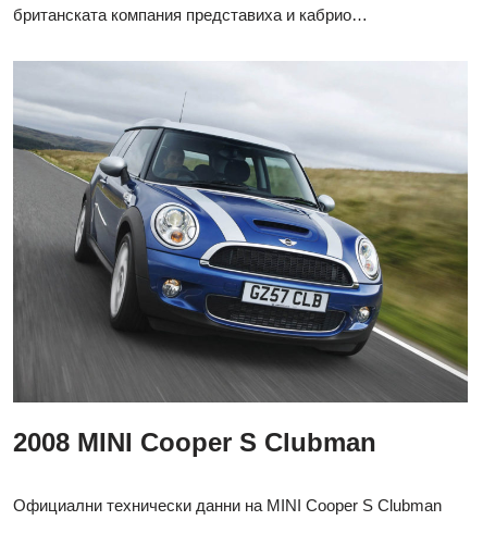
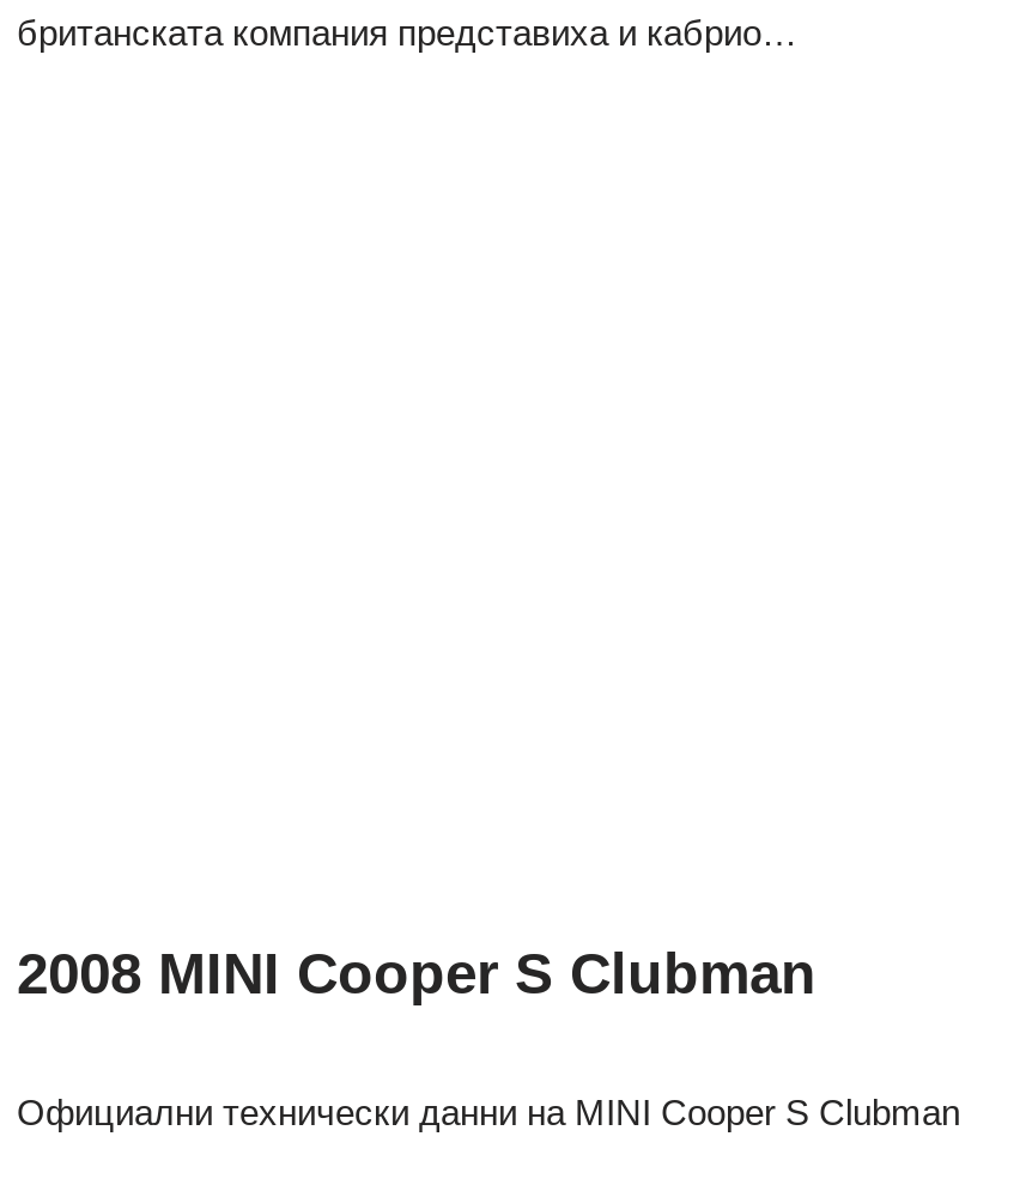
- [image]
